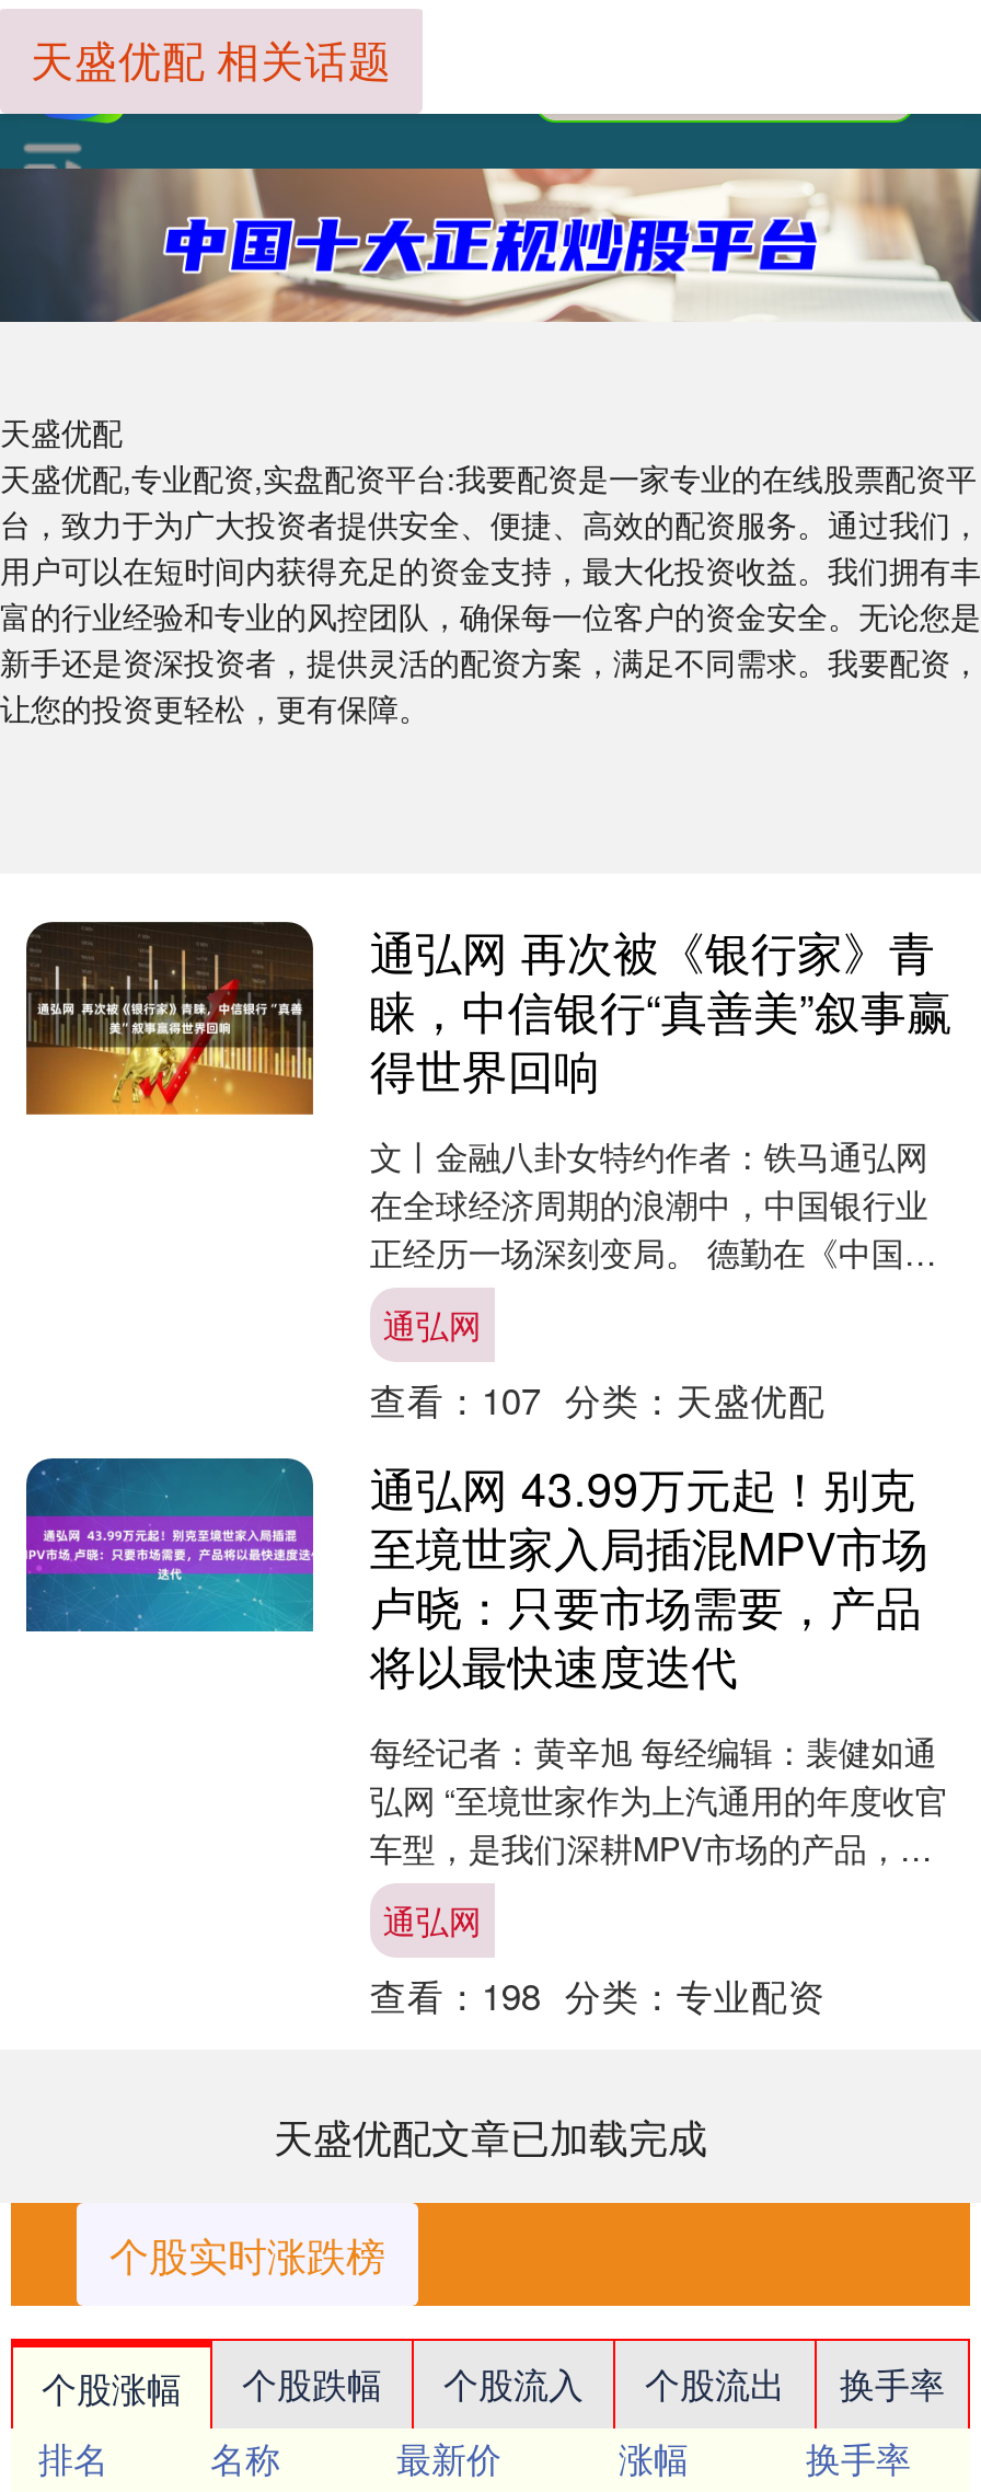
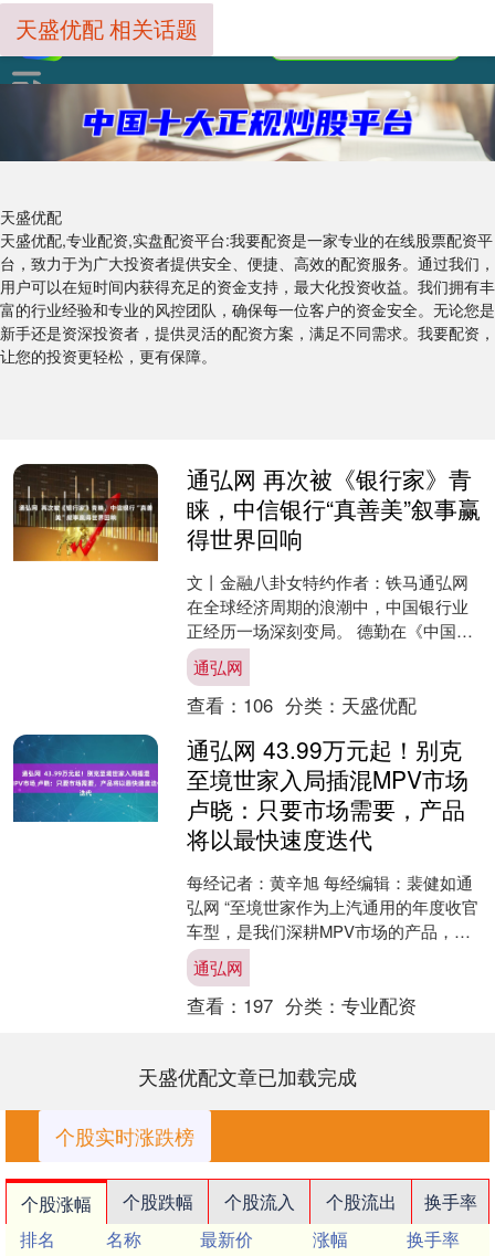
- 查看：107 分类：天盛优配
+ 查看：106 分类：天盛优配

- 查看：198 分类：专业配资
+ 查看：197 分类：专业配资
